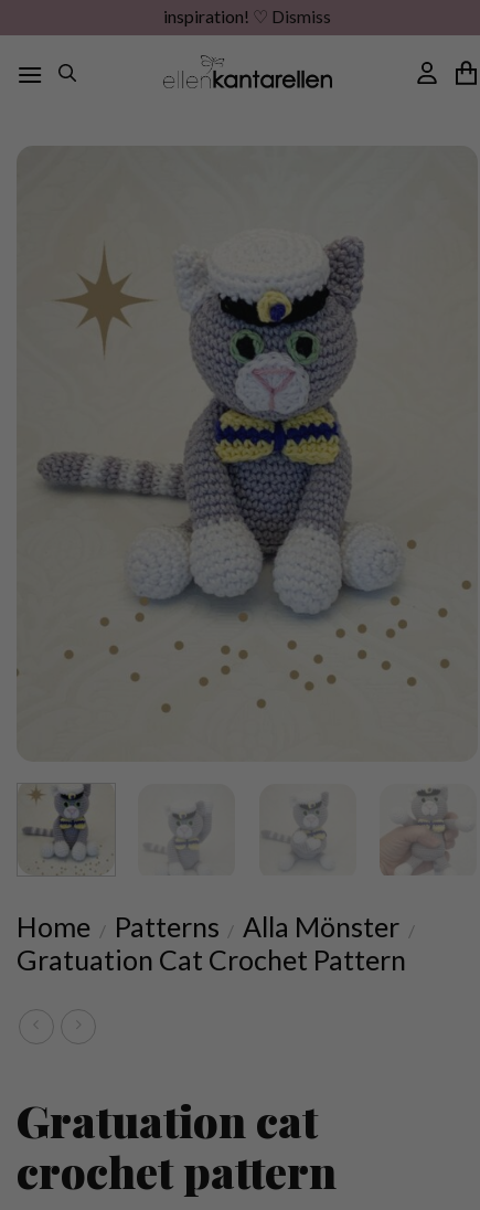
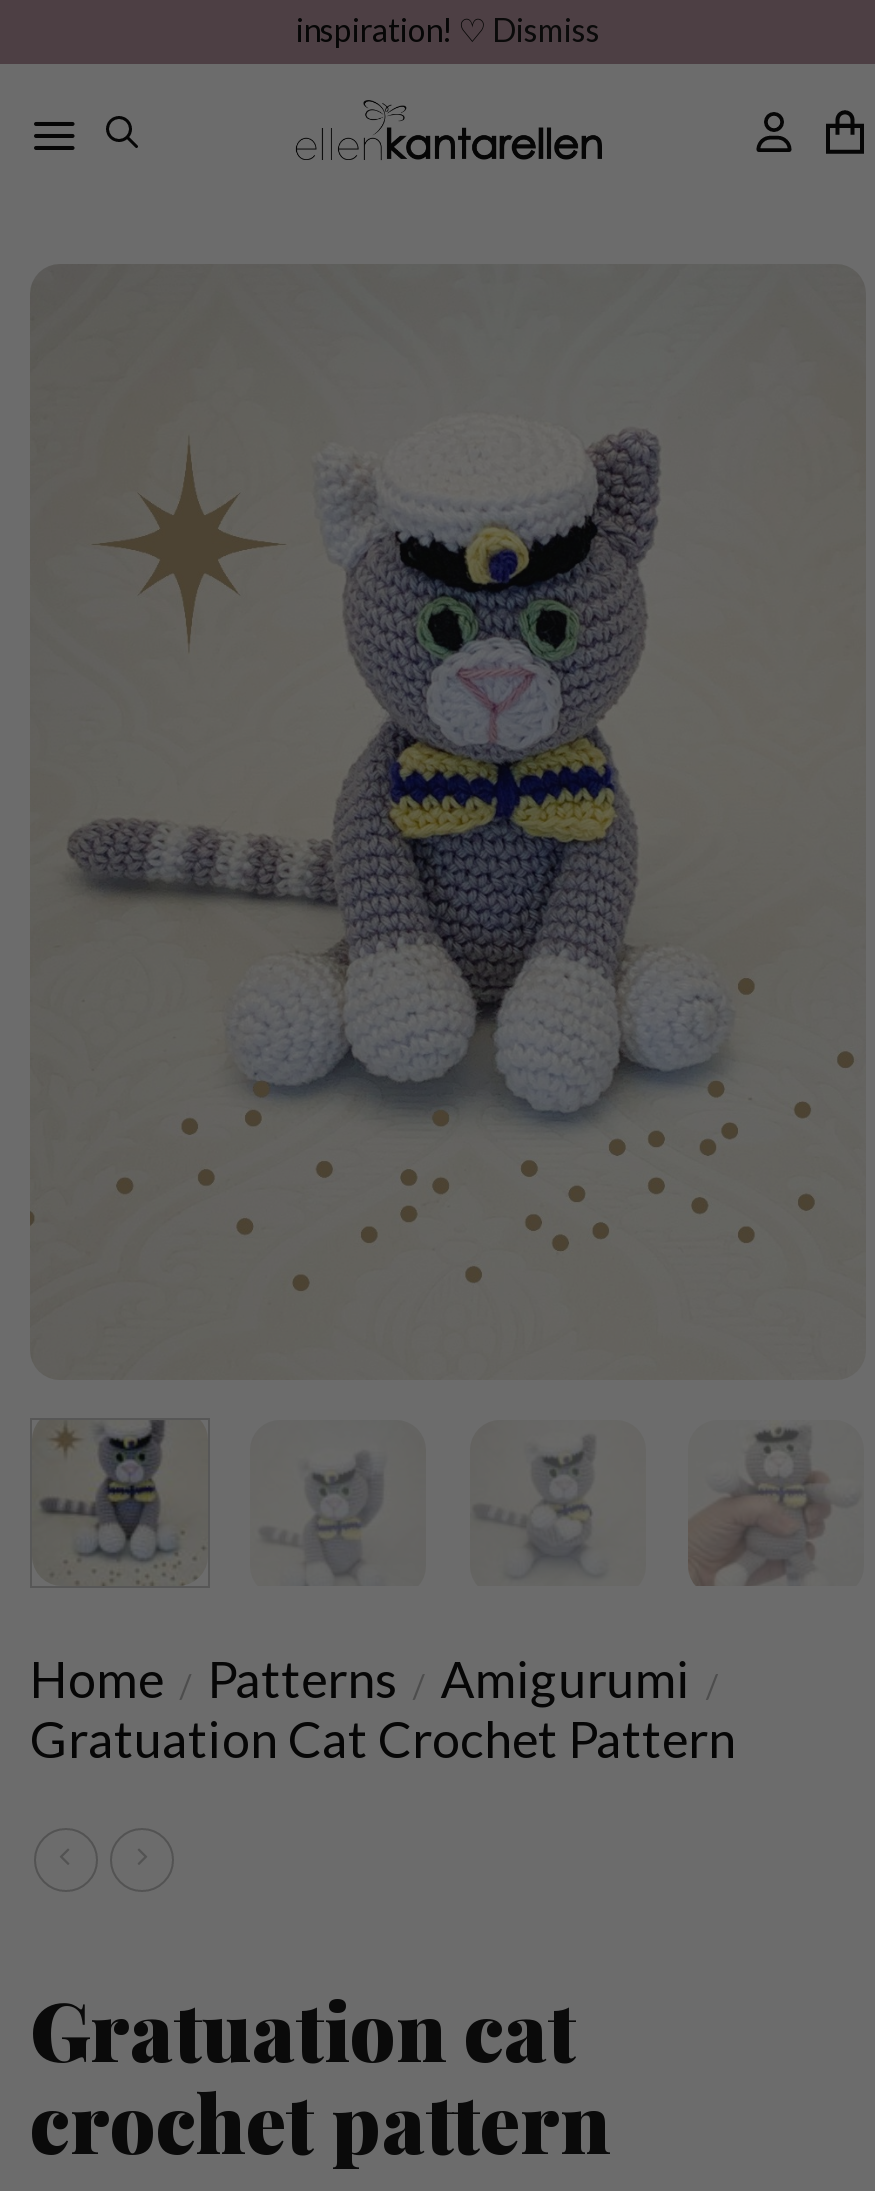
- Home / Patterns / Alla Mönster /
+ Home / Patterns / Amigurumi /
